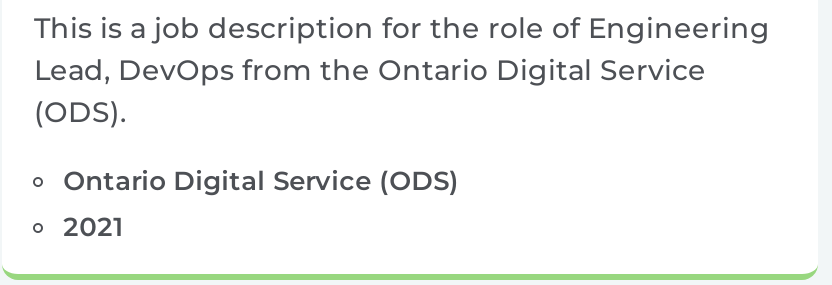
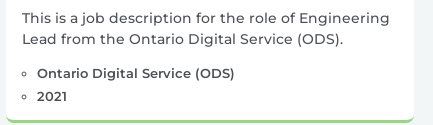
- Lead, DevOps from the Ontario Digital Service
- (ODS).
+ Lead from the Ontario Digital Service (ODS).
